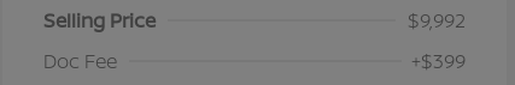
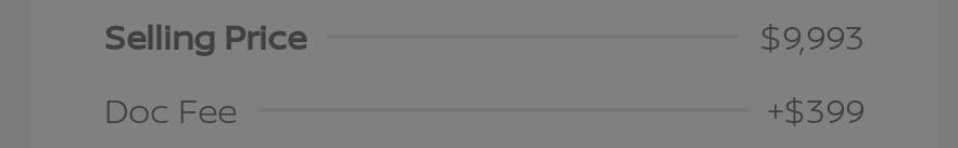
- $9,992
+ $9,993
